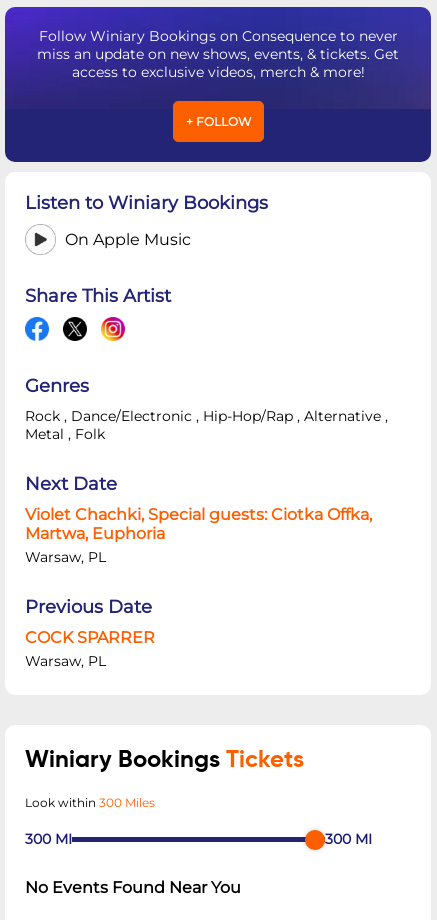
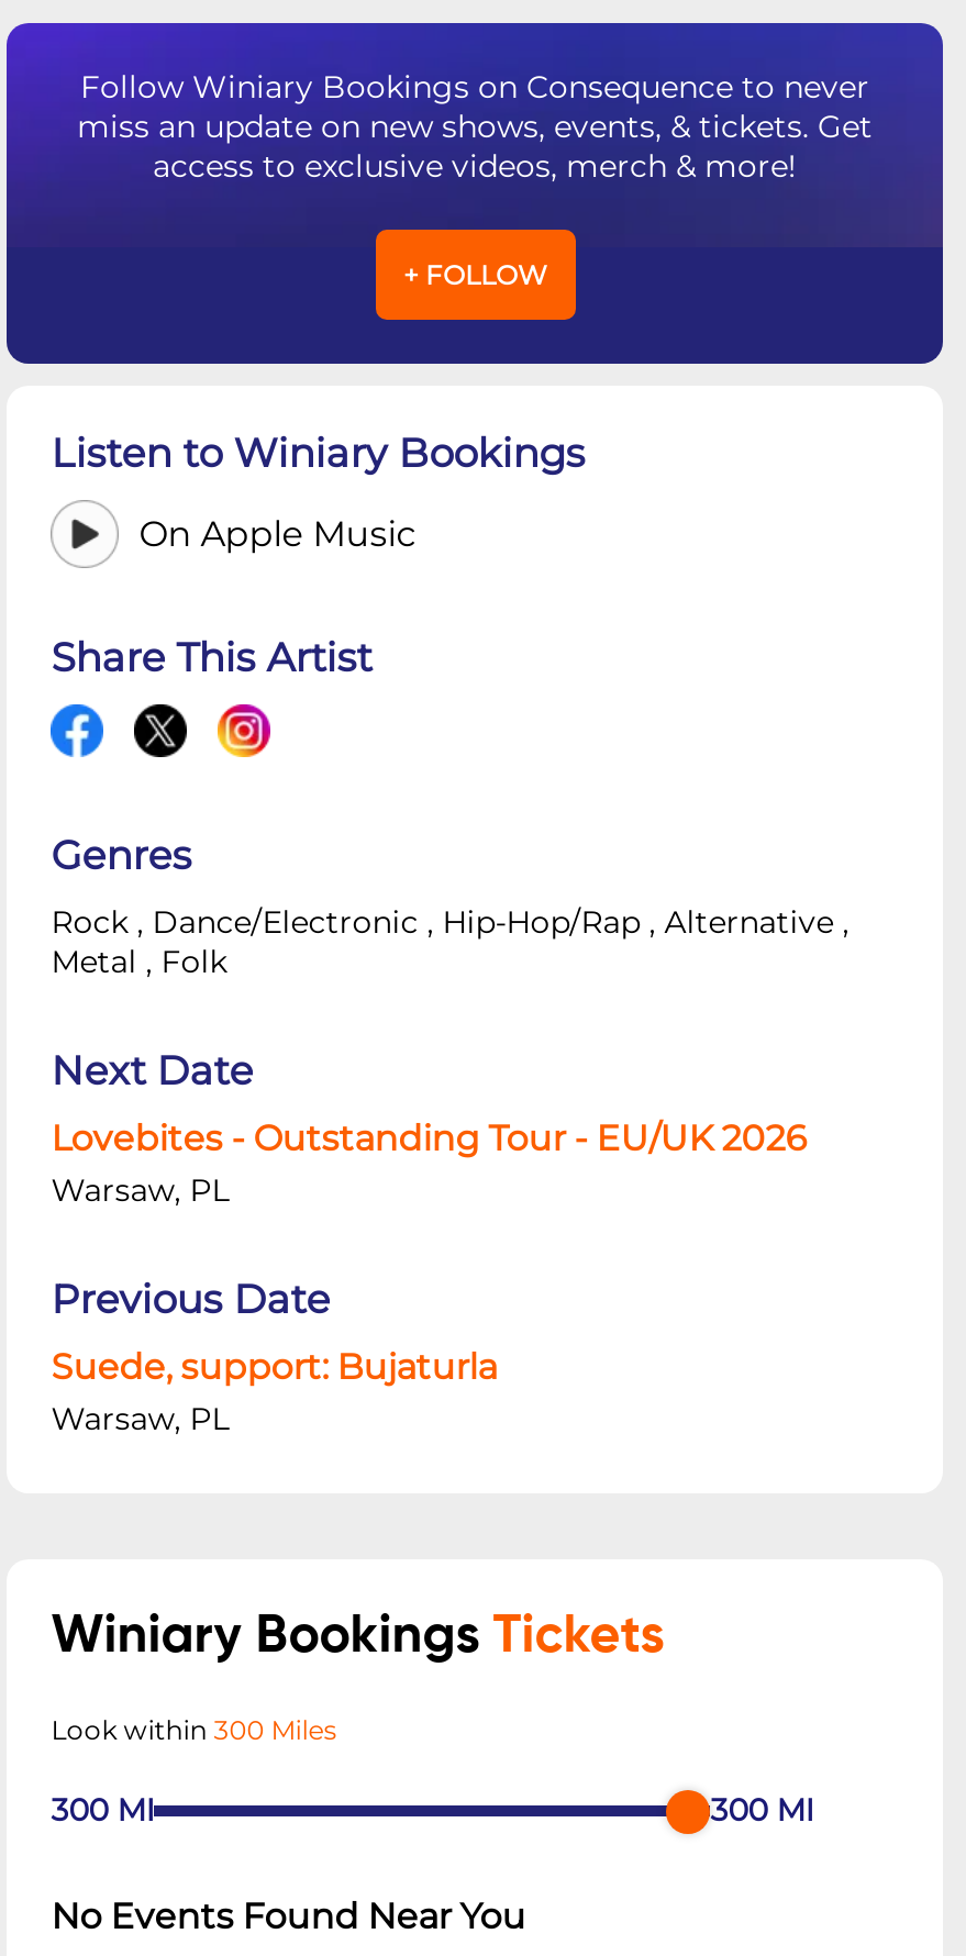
- Violet Chachki, Special guests: Ciotka Offka,
- Martwa, Euphoria
+ Lovebites - Outstanding Tour - EU/UK 2026

- COCK SPARRER
+ Suede, support: Bujaturla
